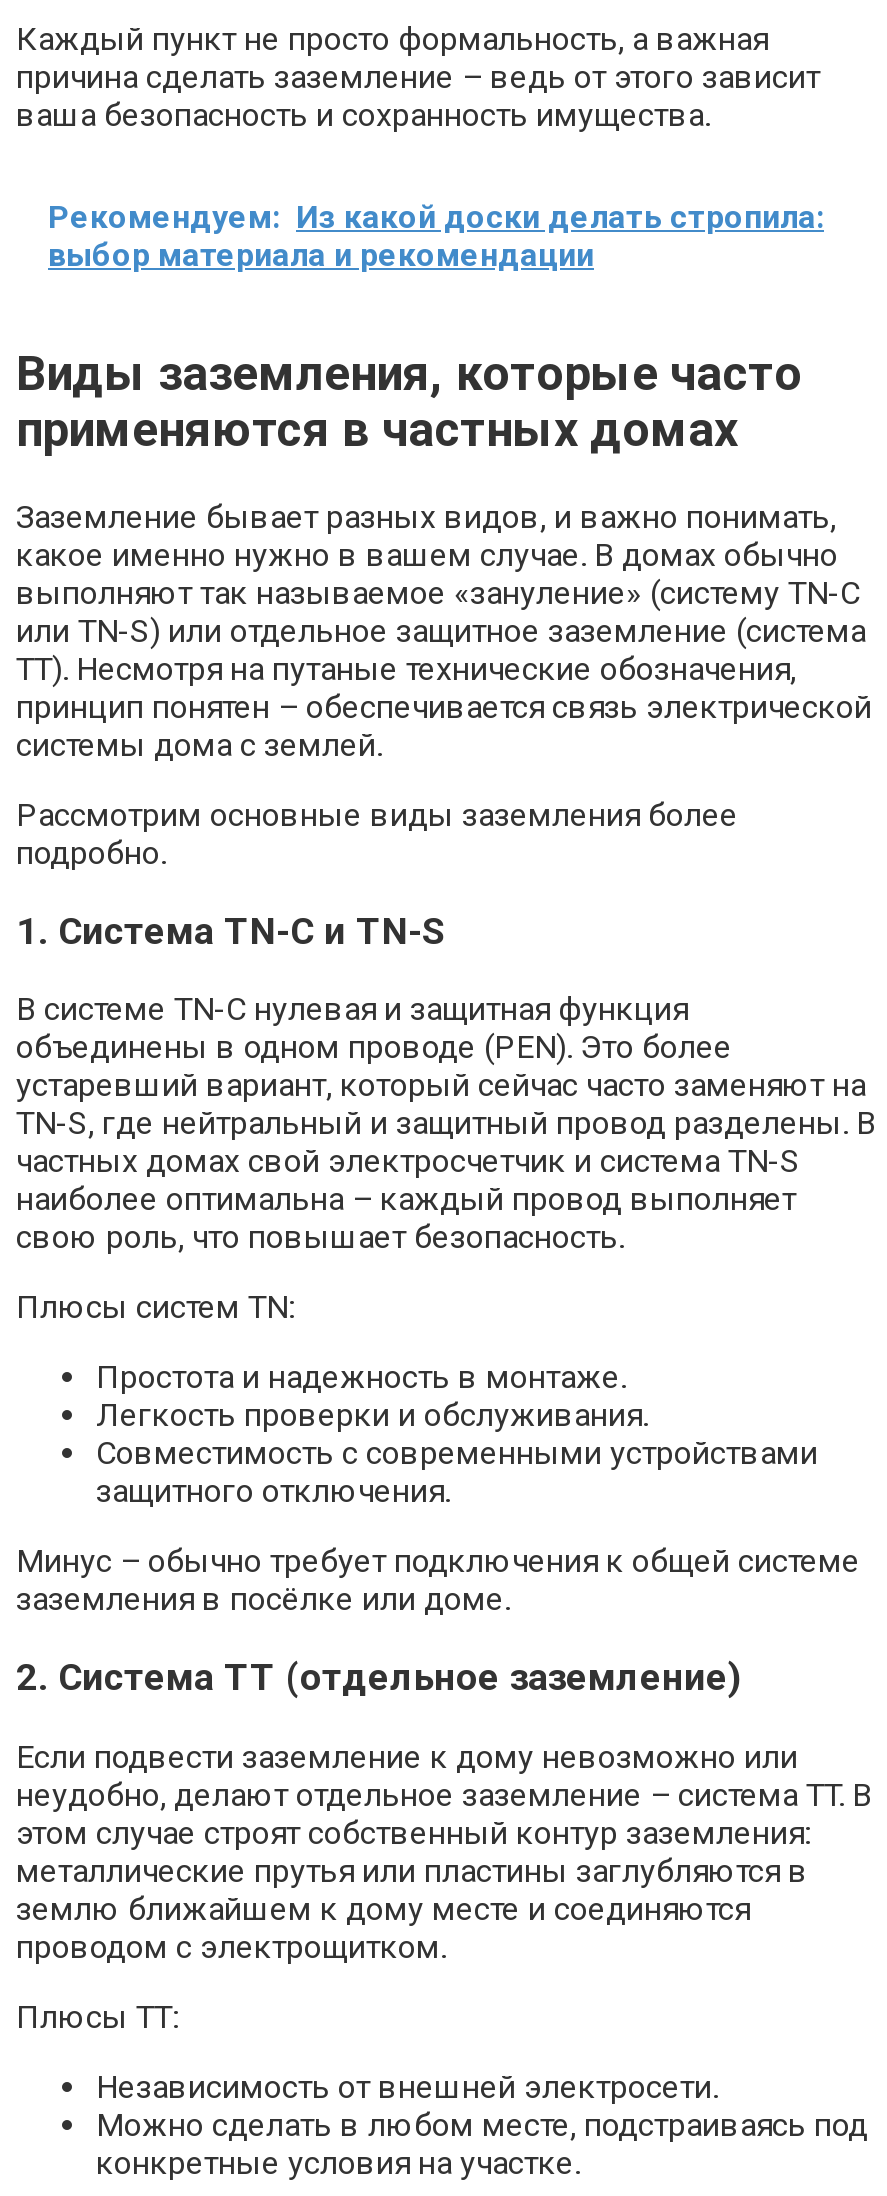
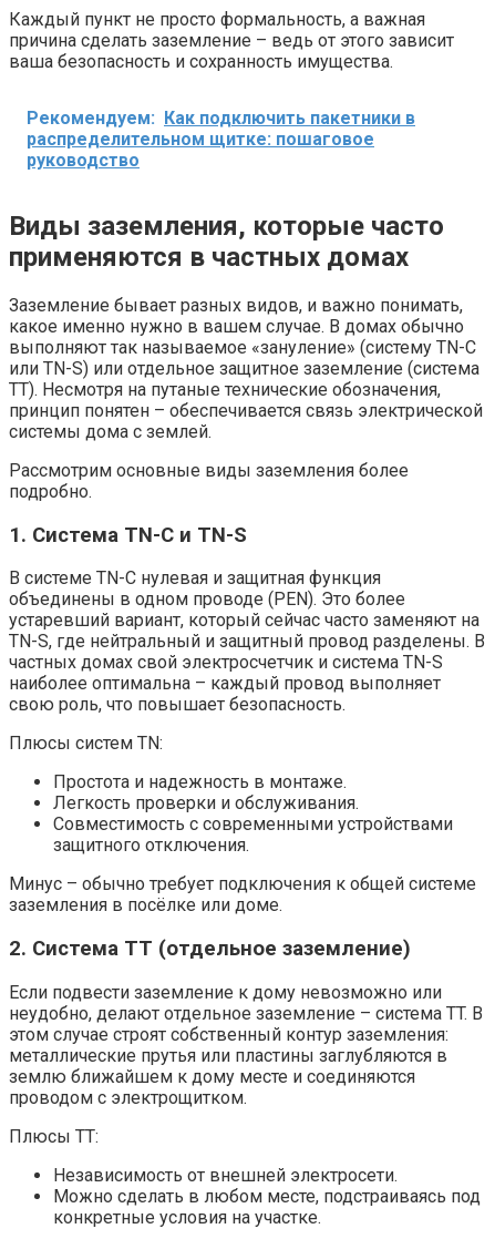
- Рекомендуем: Из какой доски делать стропила:
- выбор материала и рекомендации
+ Рекомендуем: Как подключить пакетники в
+ распределительном щитке: пошаговое
+ руководство
